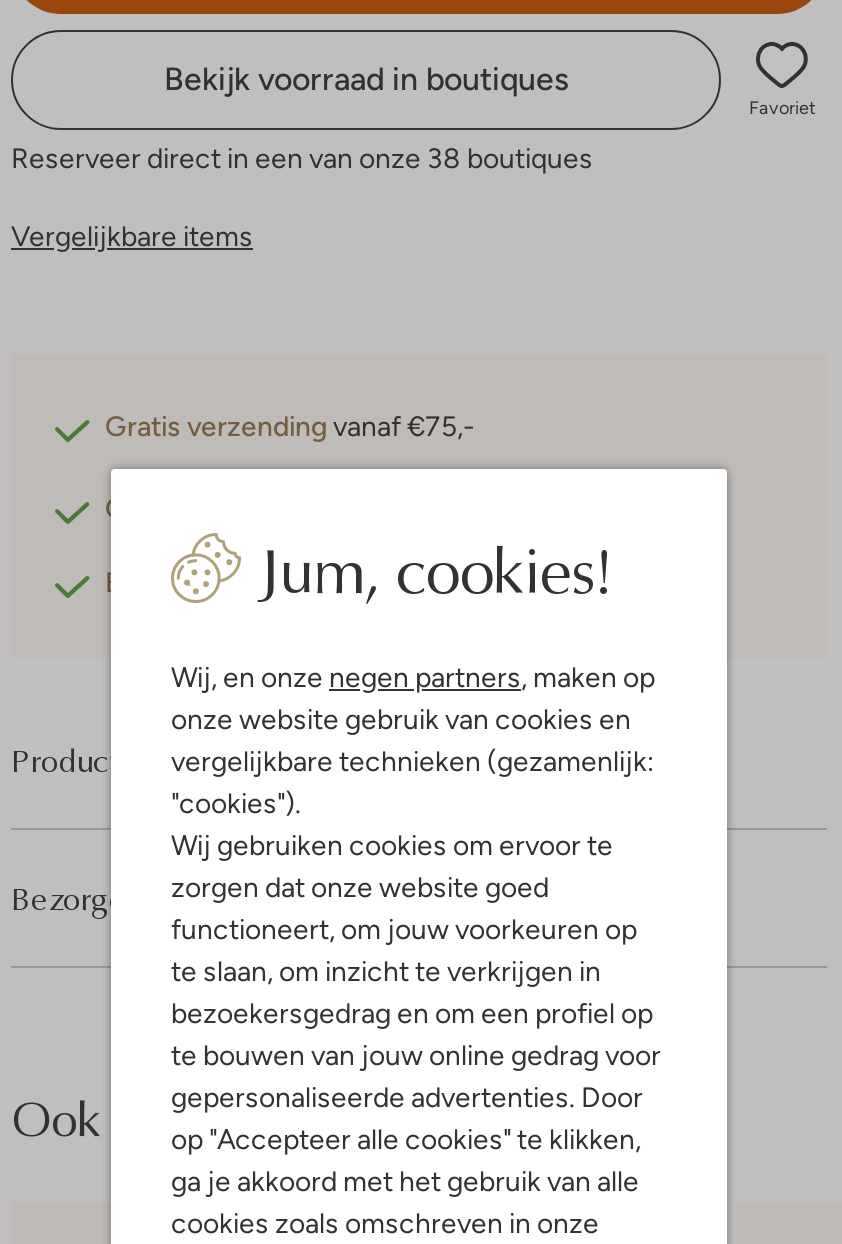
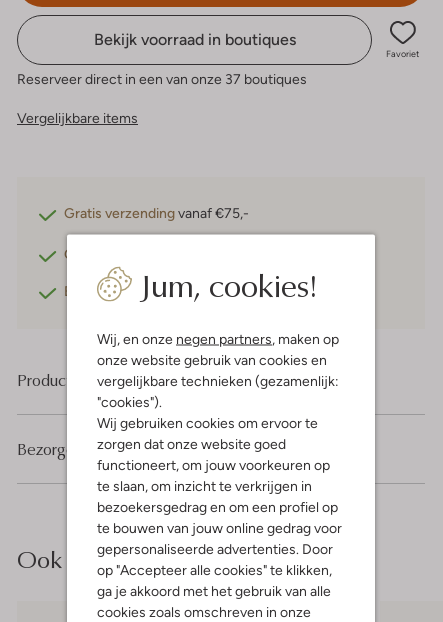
- Reserveer direct in een van onze 38 boutiques
+ Reserveer direct in een van onze 37 boutiques
